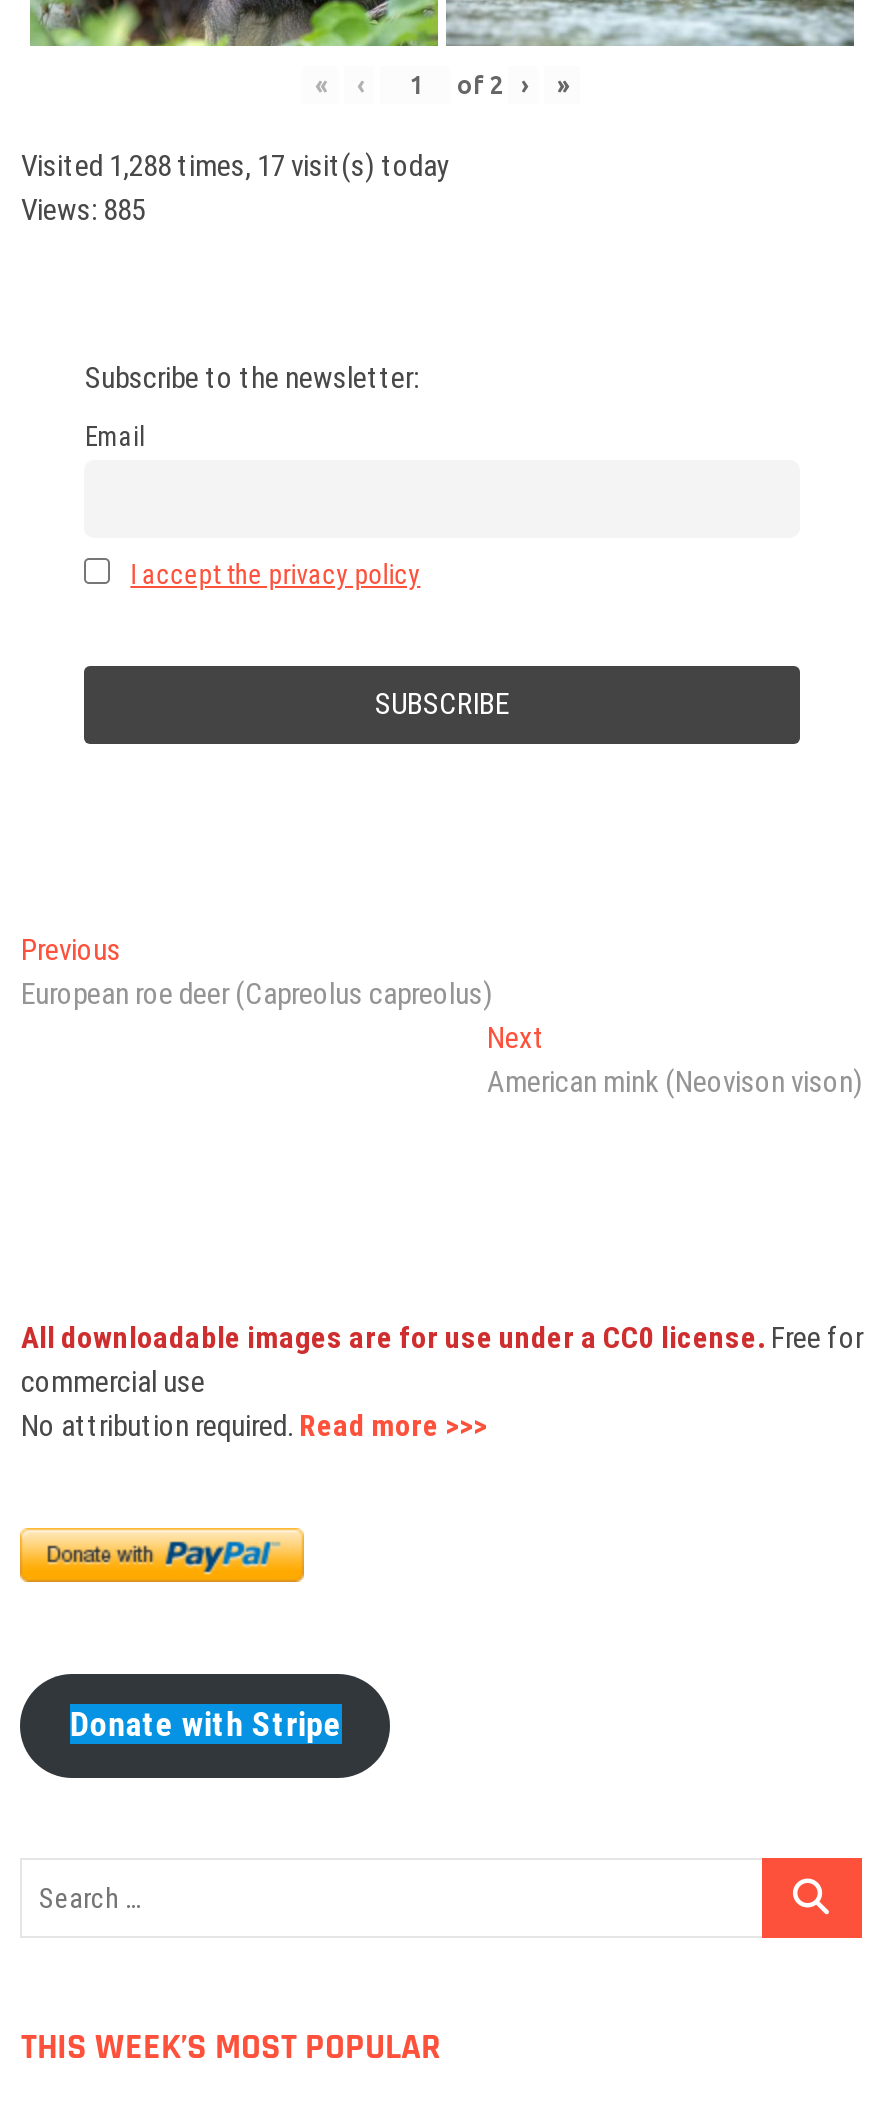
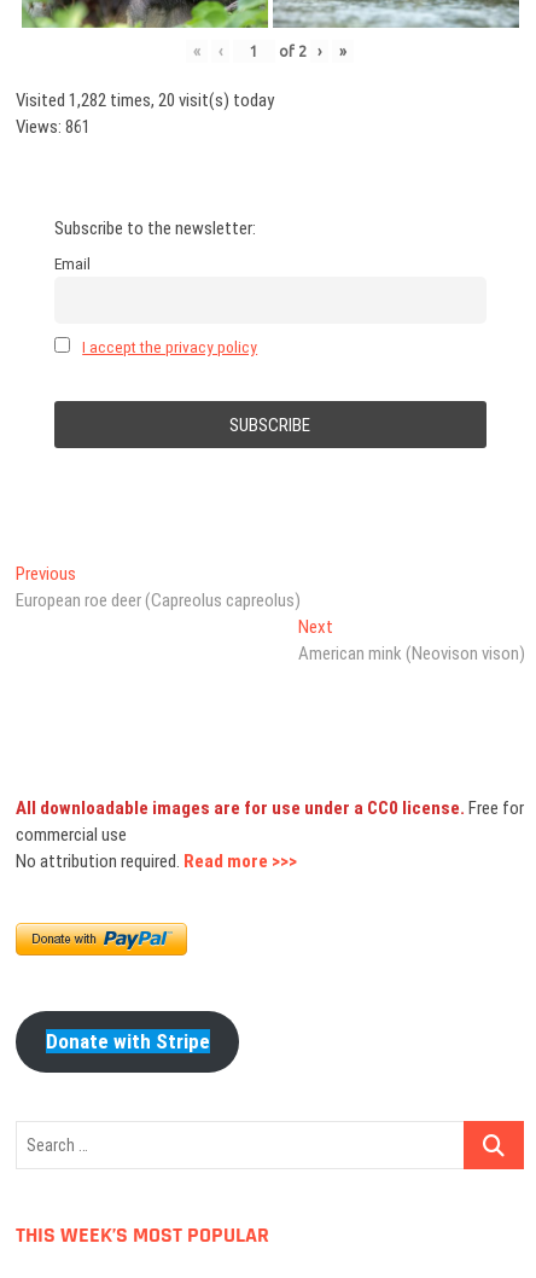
- Visited 1,288 times, 17 visit(s) today
+ Visited 1,282 times, 20 visit(s) today

- Views: 885
+ Views: 861
